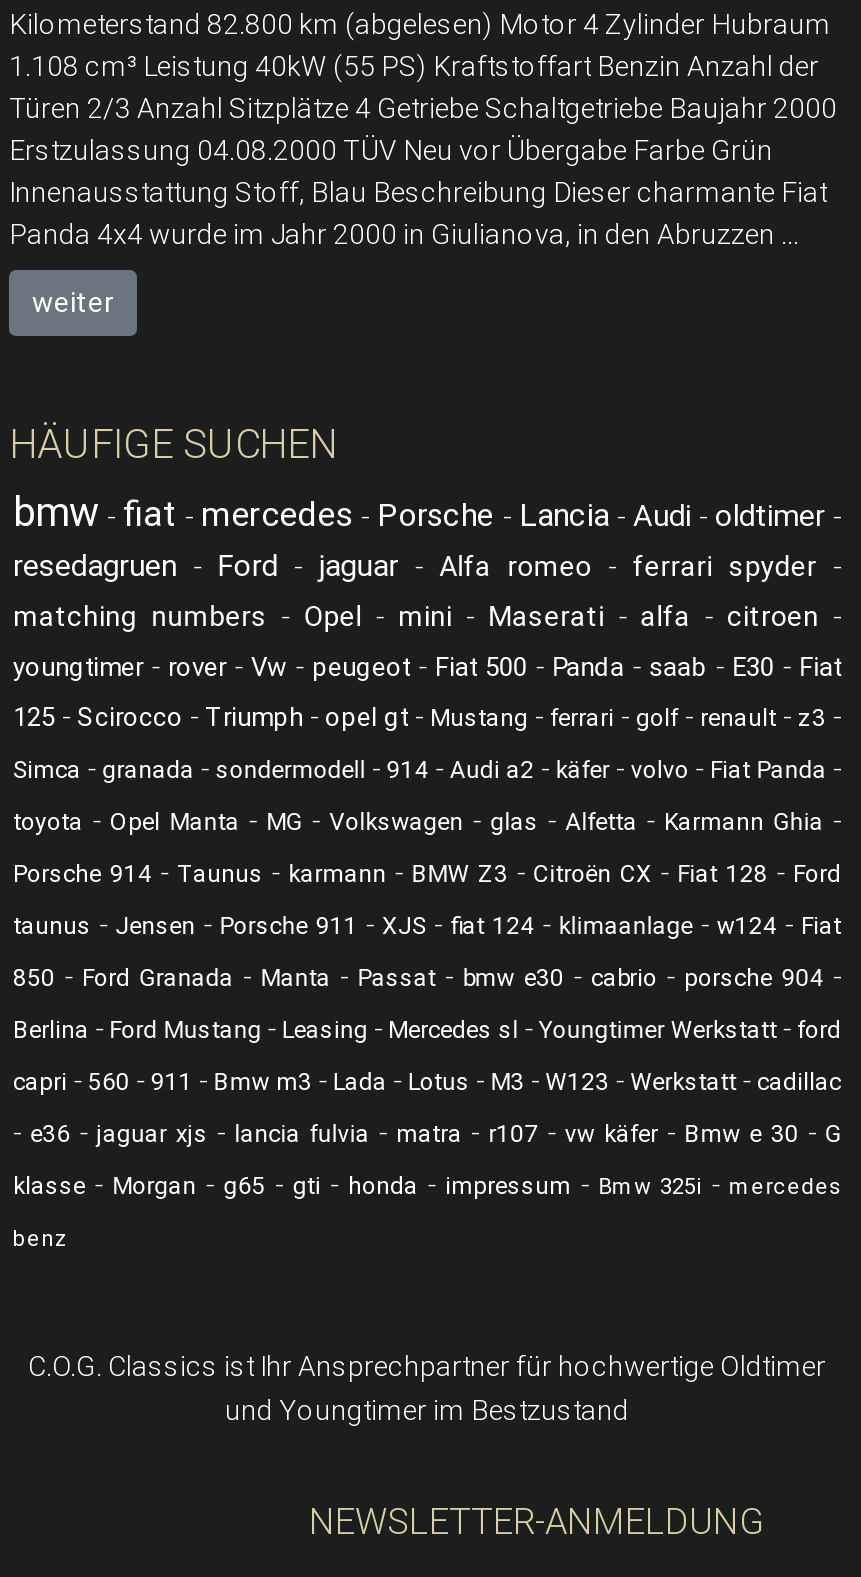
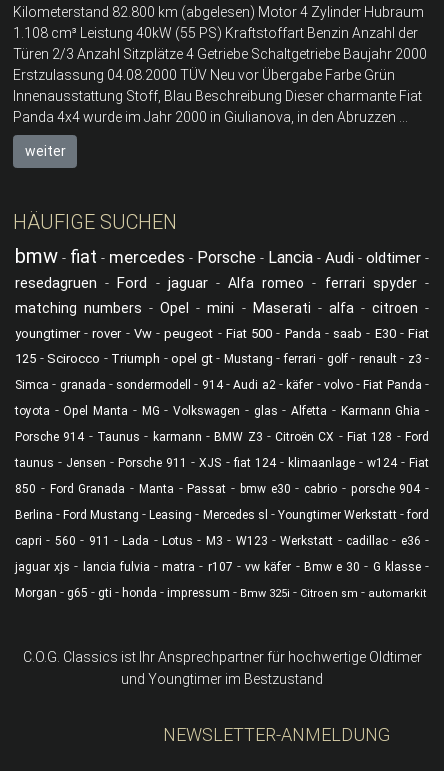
- capri - 560 - 911 - Bmw m3 - Lada - Lotus - M3 - W123 - Werkstatt - cadillac
- - e36 - jaguar xjs - lancia fulvia - matra - r107 - vw käfer - Bmw e 30 - G
- klasse - Morgan - g65 - gti - honda - impressum - Bmw 325i - mercedes
- benz
+ capri - 560 - 911 - Lada - Lotus - M3 - W123 - Werkstatt - cadillac - e36 -
+ jaguar xjs - lancia fulvia - matra - r107 - vw käfer - Bmw e 30 - G klasse -
+ Morgan - g65 - gti - honda - impressum - Bmw 325i - Citroen sm - automarkit
